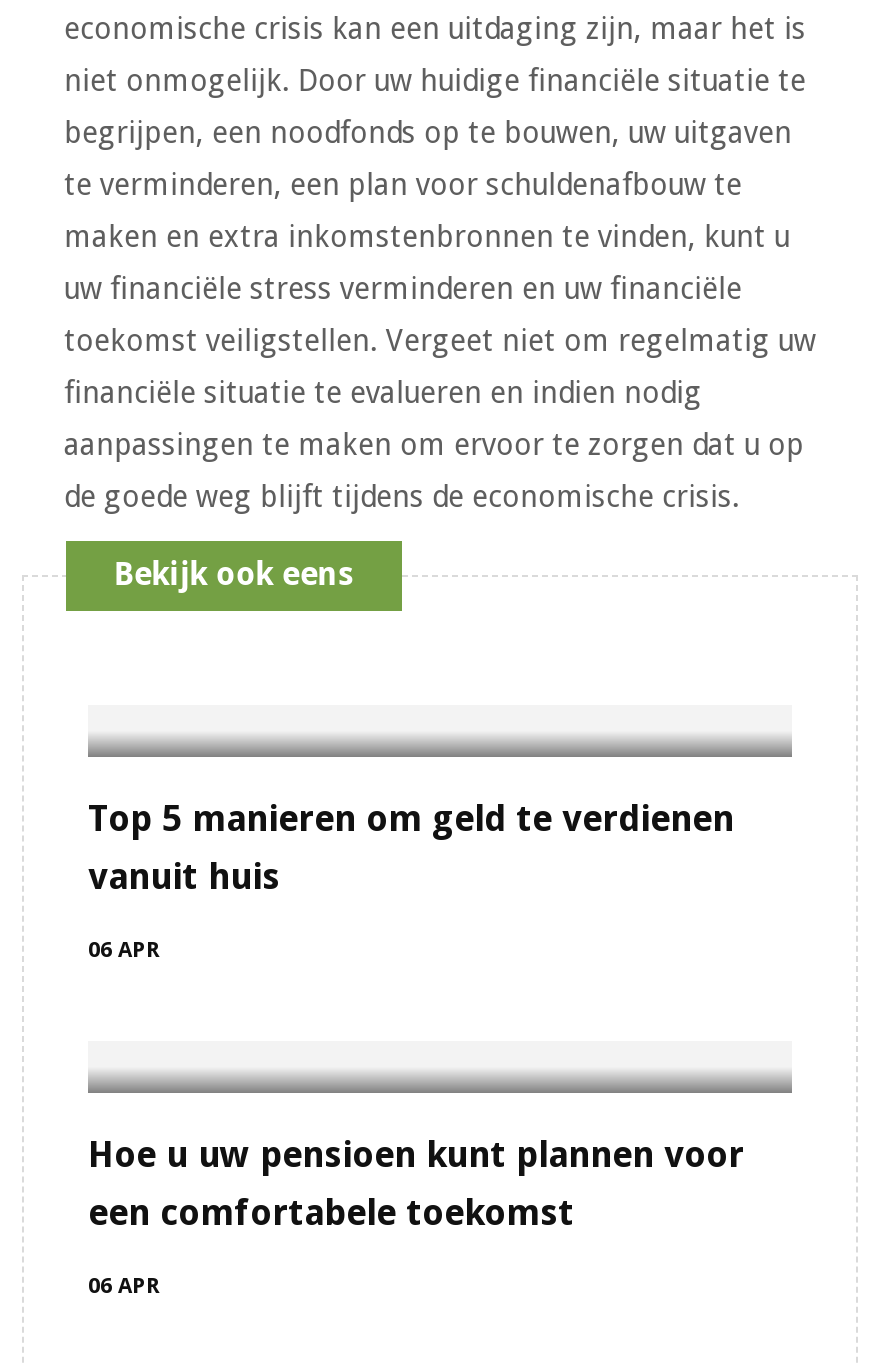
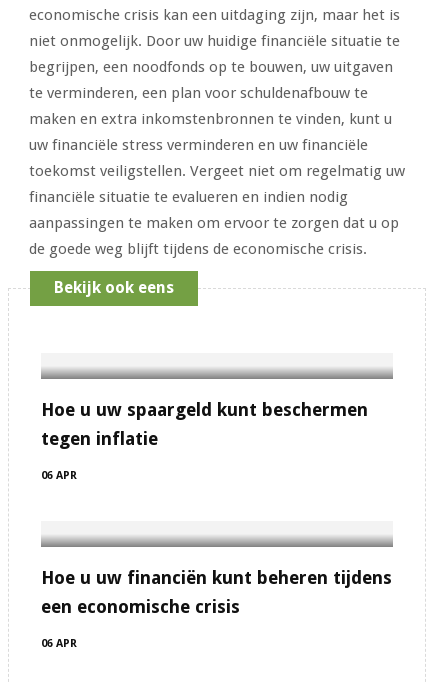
- Top 5 manieren om geld te verdienen
- vanuit huis
+ Hoe u uw spaargeld kunt beschermen
+ tegen inflatie

- Hoe u uw pensioen kunt plannen voor
+ Hoe u uw financiën kunt beheren tijdens

- een comfortabele toekomst
+ een economische crisis
